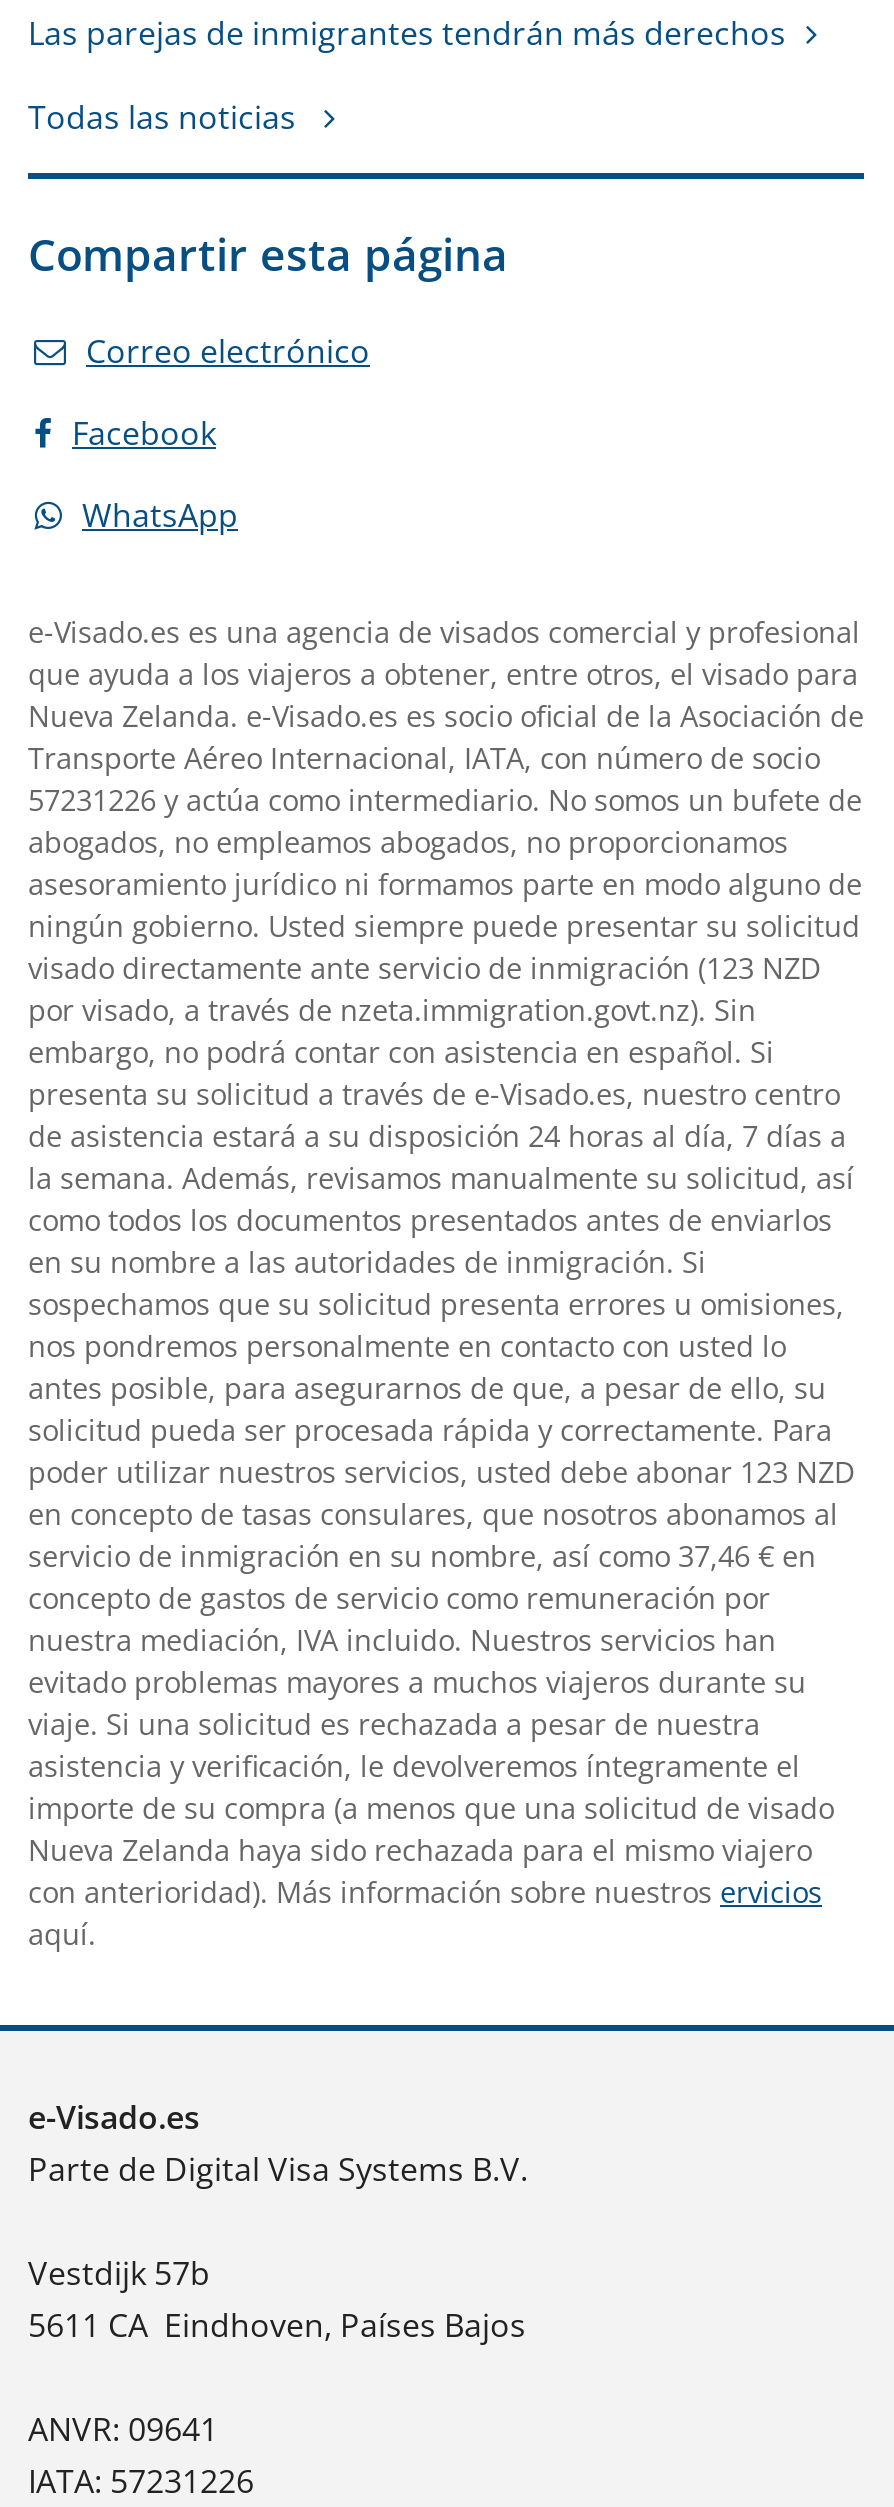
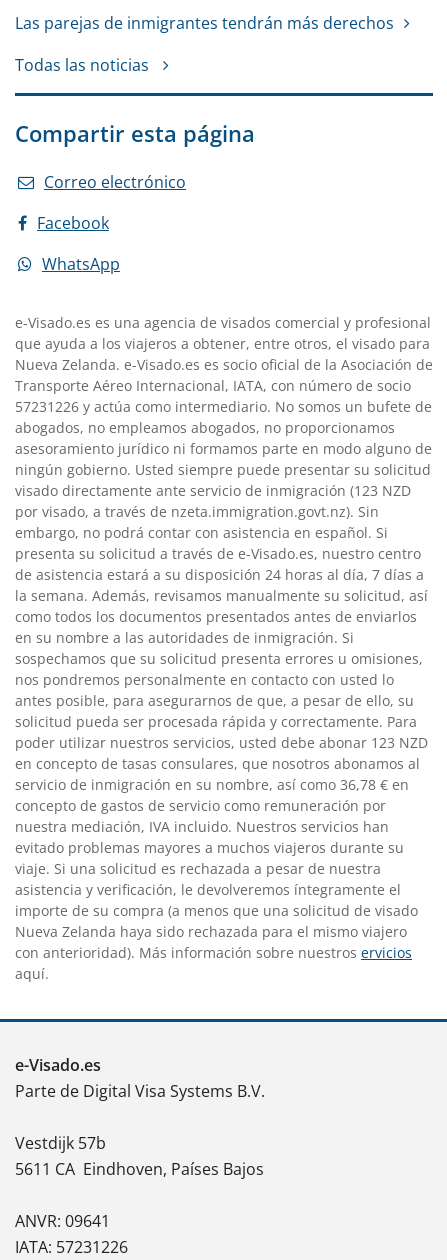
- servicio de inmigración en su nombre, así como 37,46 € en
+ servicio de inmigración en su nombre, así como 36,78 € en
